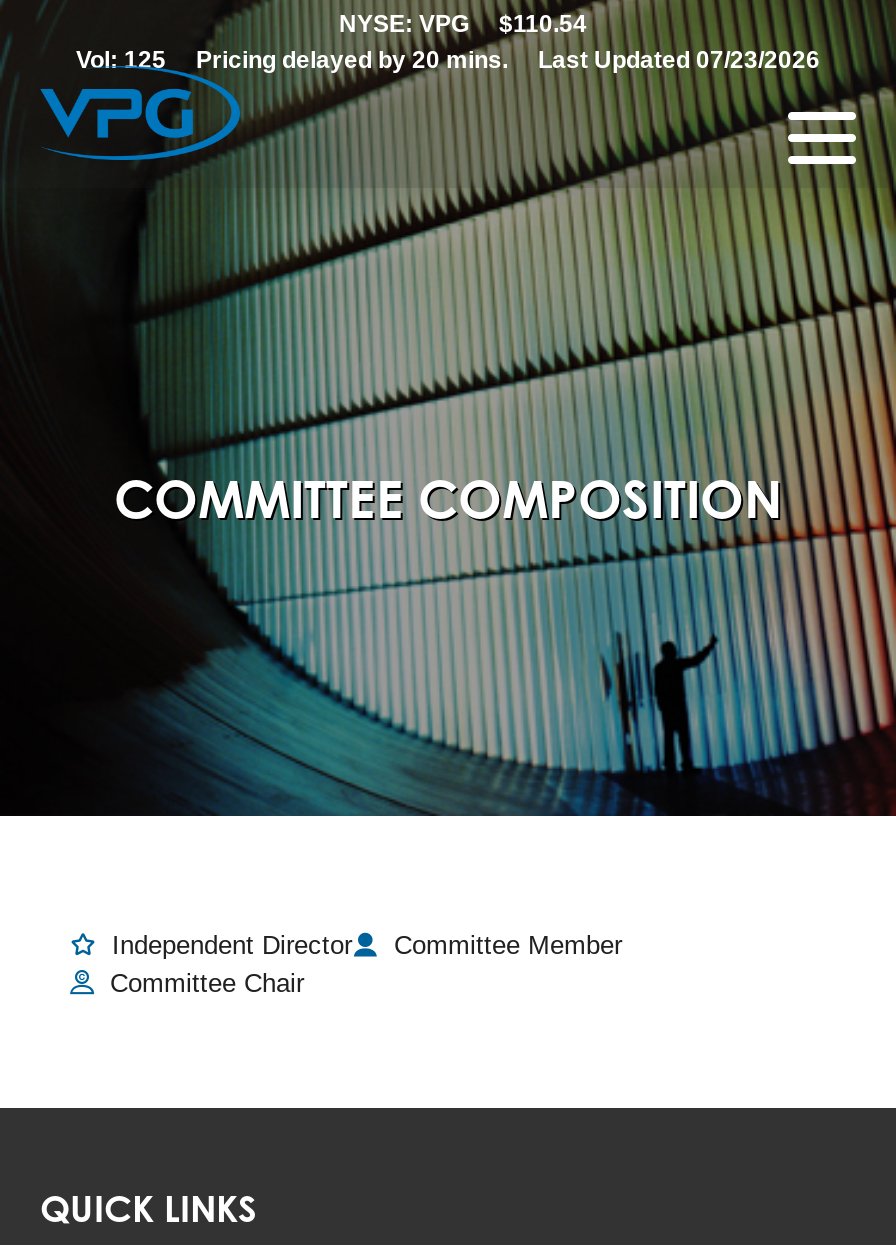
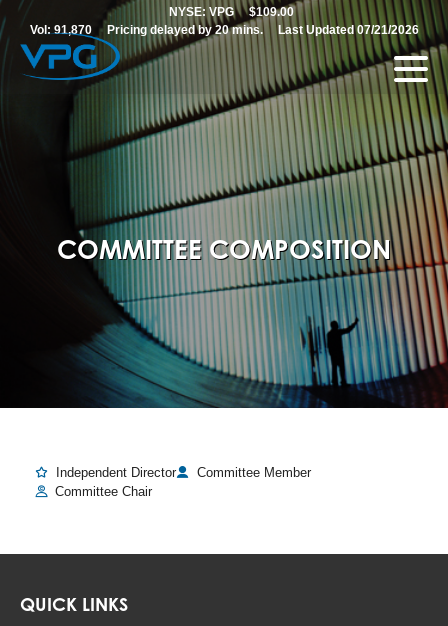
- NYSE: VPG $110.54
+ NYSE: VPG $109.00

- Vol: 125
+ Vol: 91,870

- Last Updated 07/23/2026
+ Last Updated 07/21/2026
